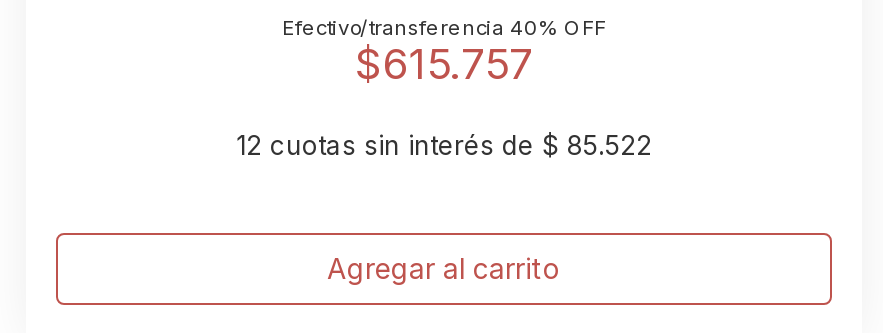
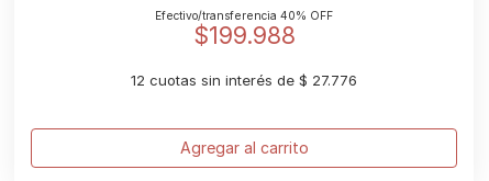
- $615.757
+ $199.988

- 12 cuotas sin interés de $ 85.522
+ 12 cuotas sin interés de $ 27.776
